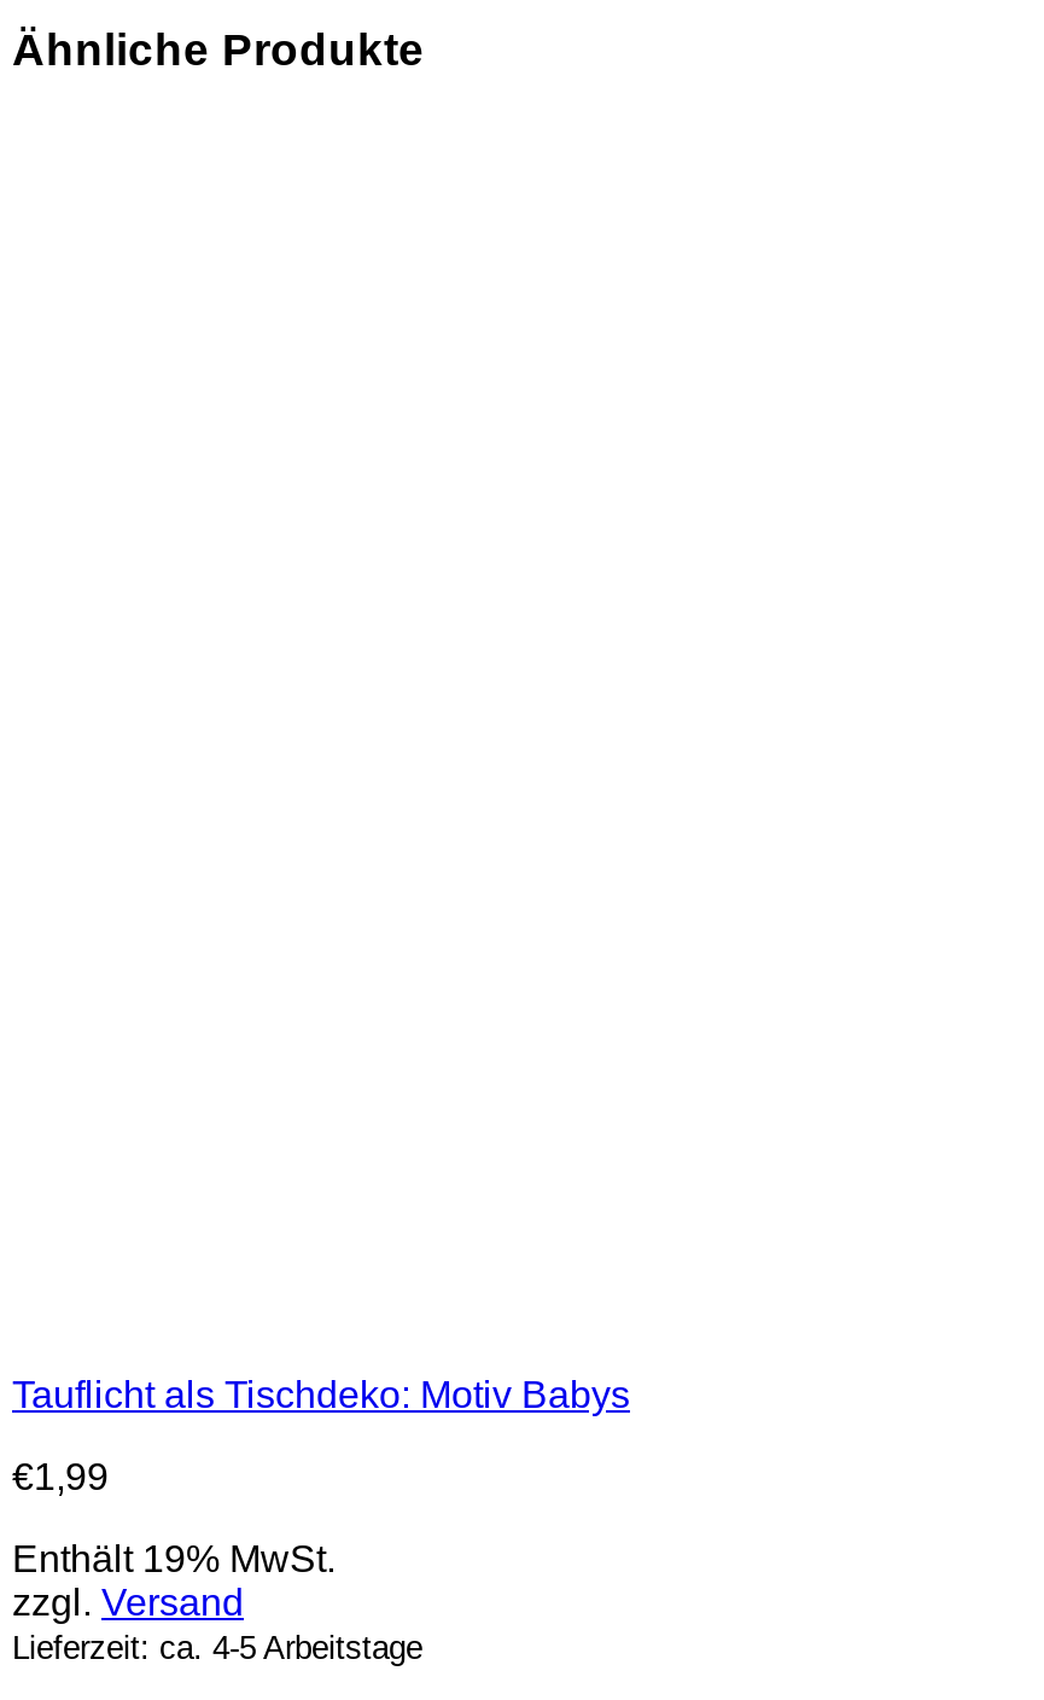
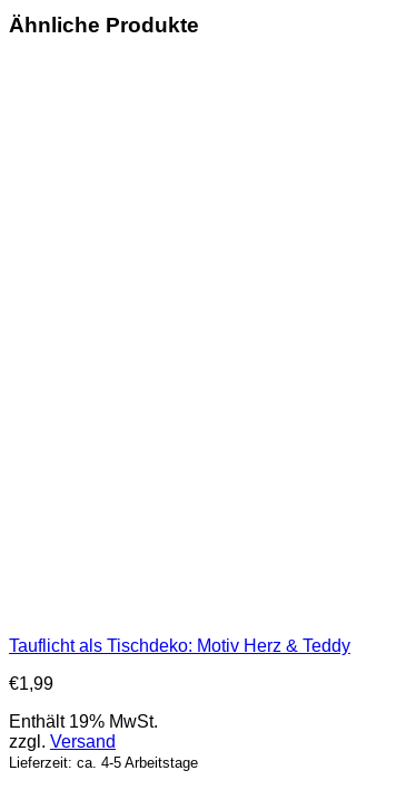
- Tauflicht als Tischdeko: Motiv Babys
+ Tauflicht als Tischdeko: Motiv Herz & Teddy
